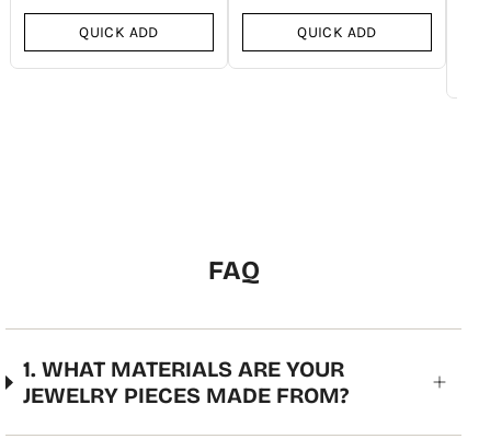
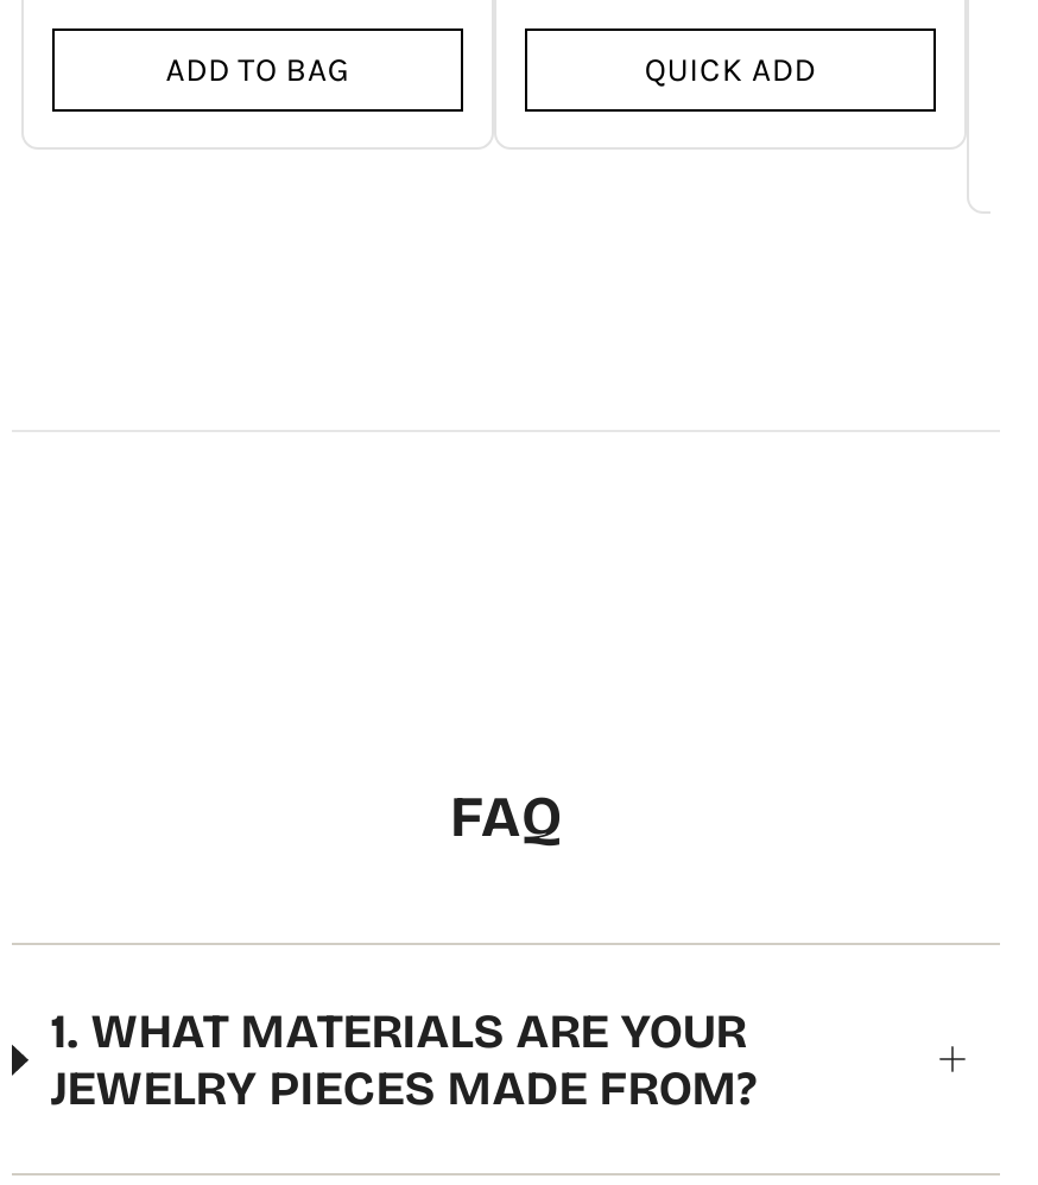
- QUICK ADD
+ ADD TO BAG
